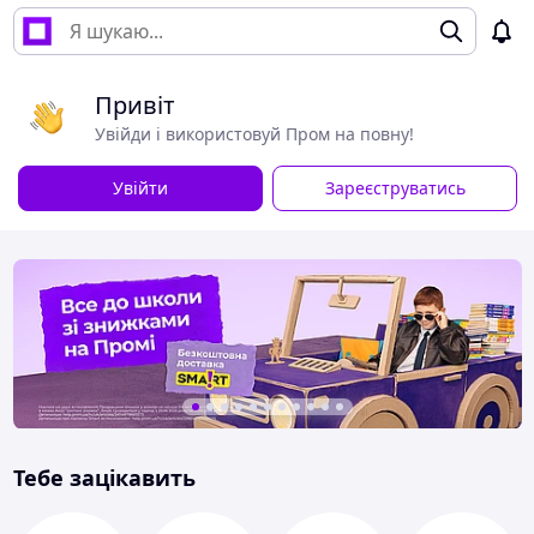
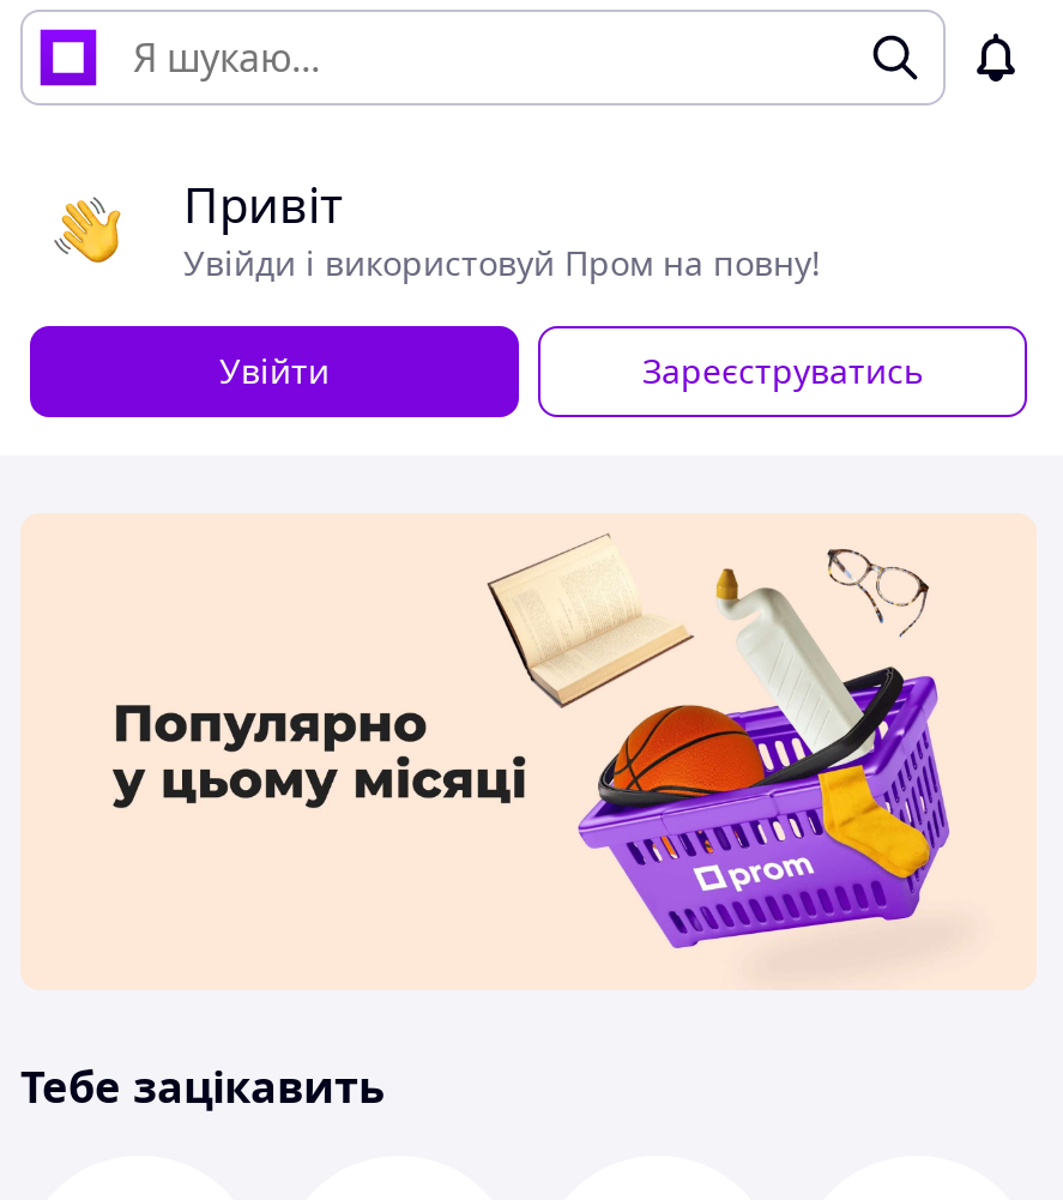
- [image]
+ [image]
